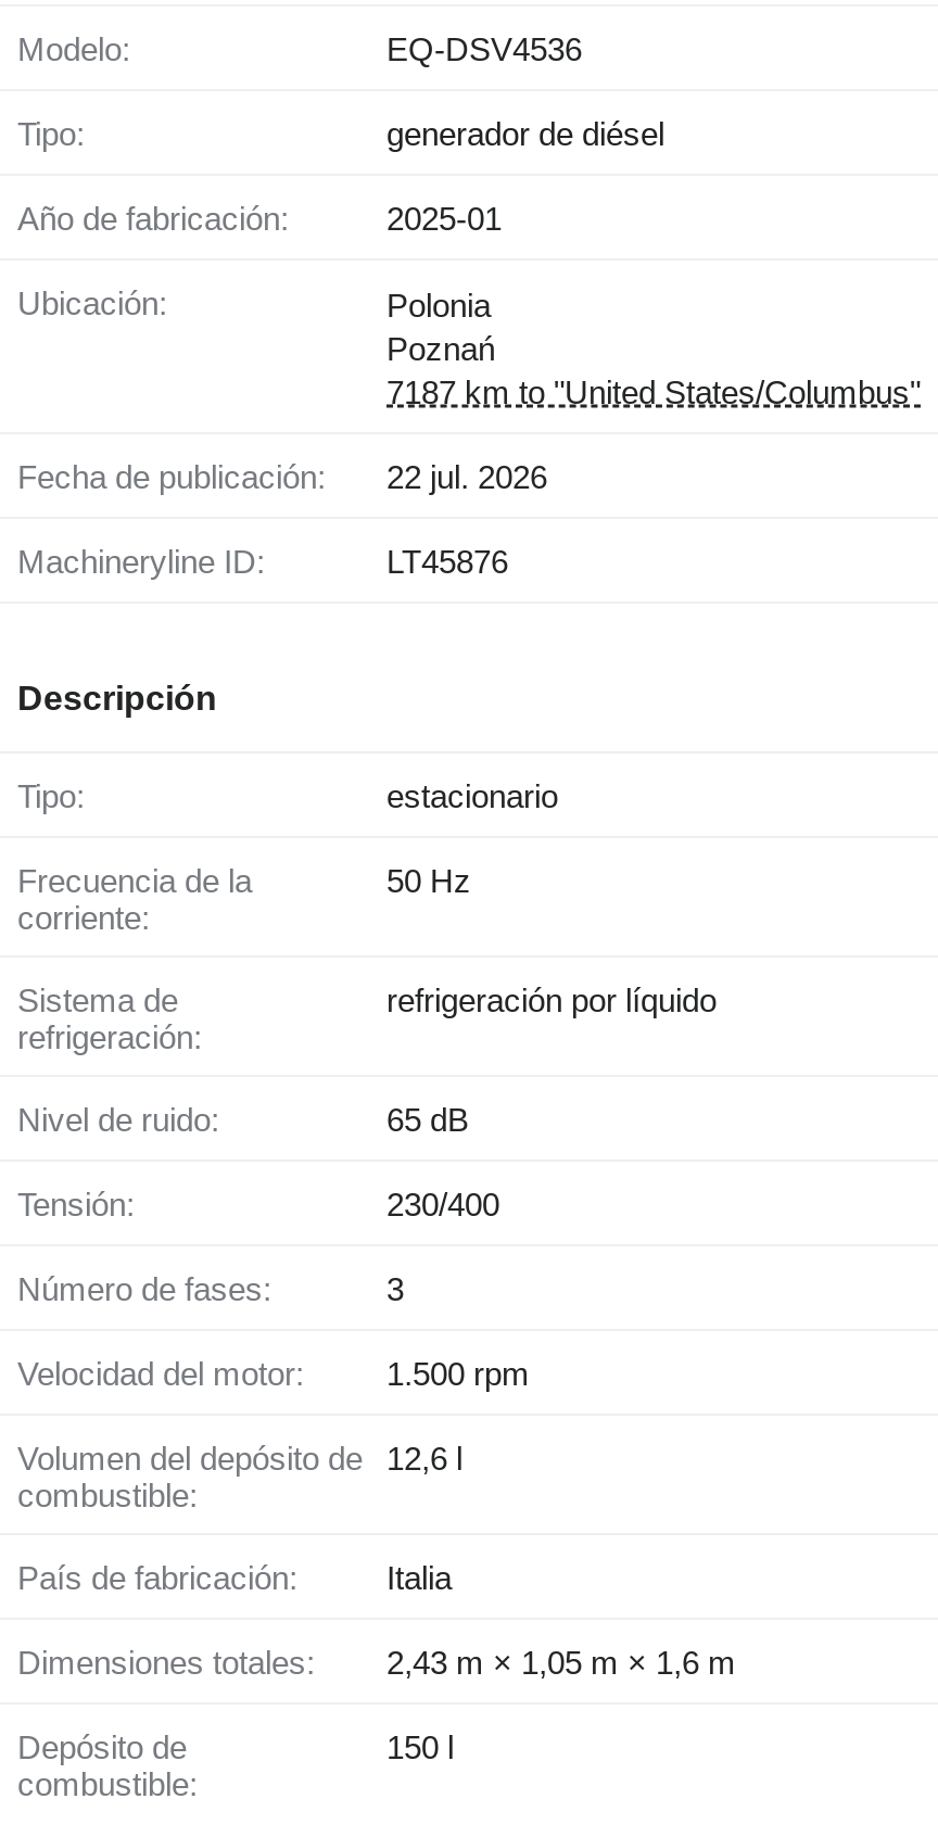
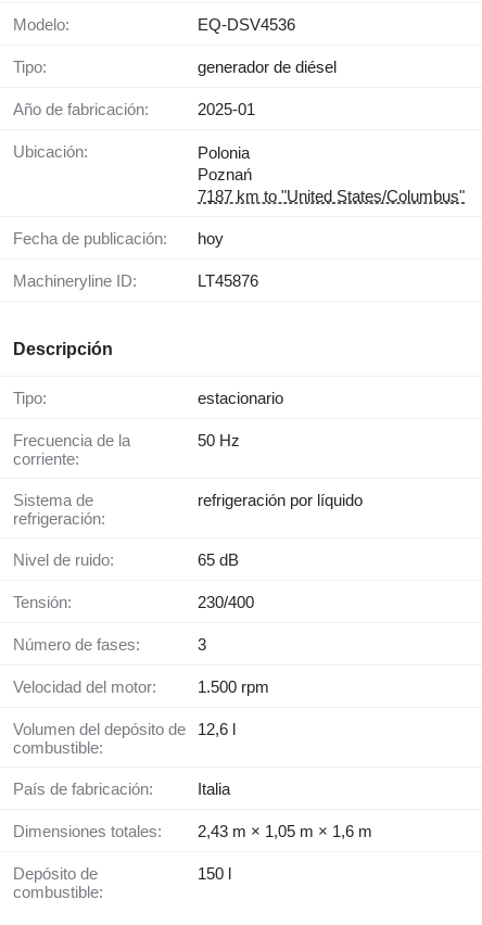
- 22 jul. 2026
+ hoy
